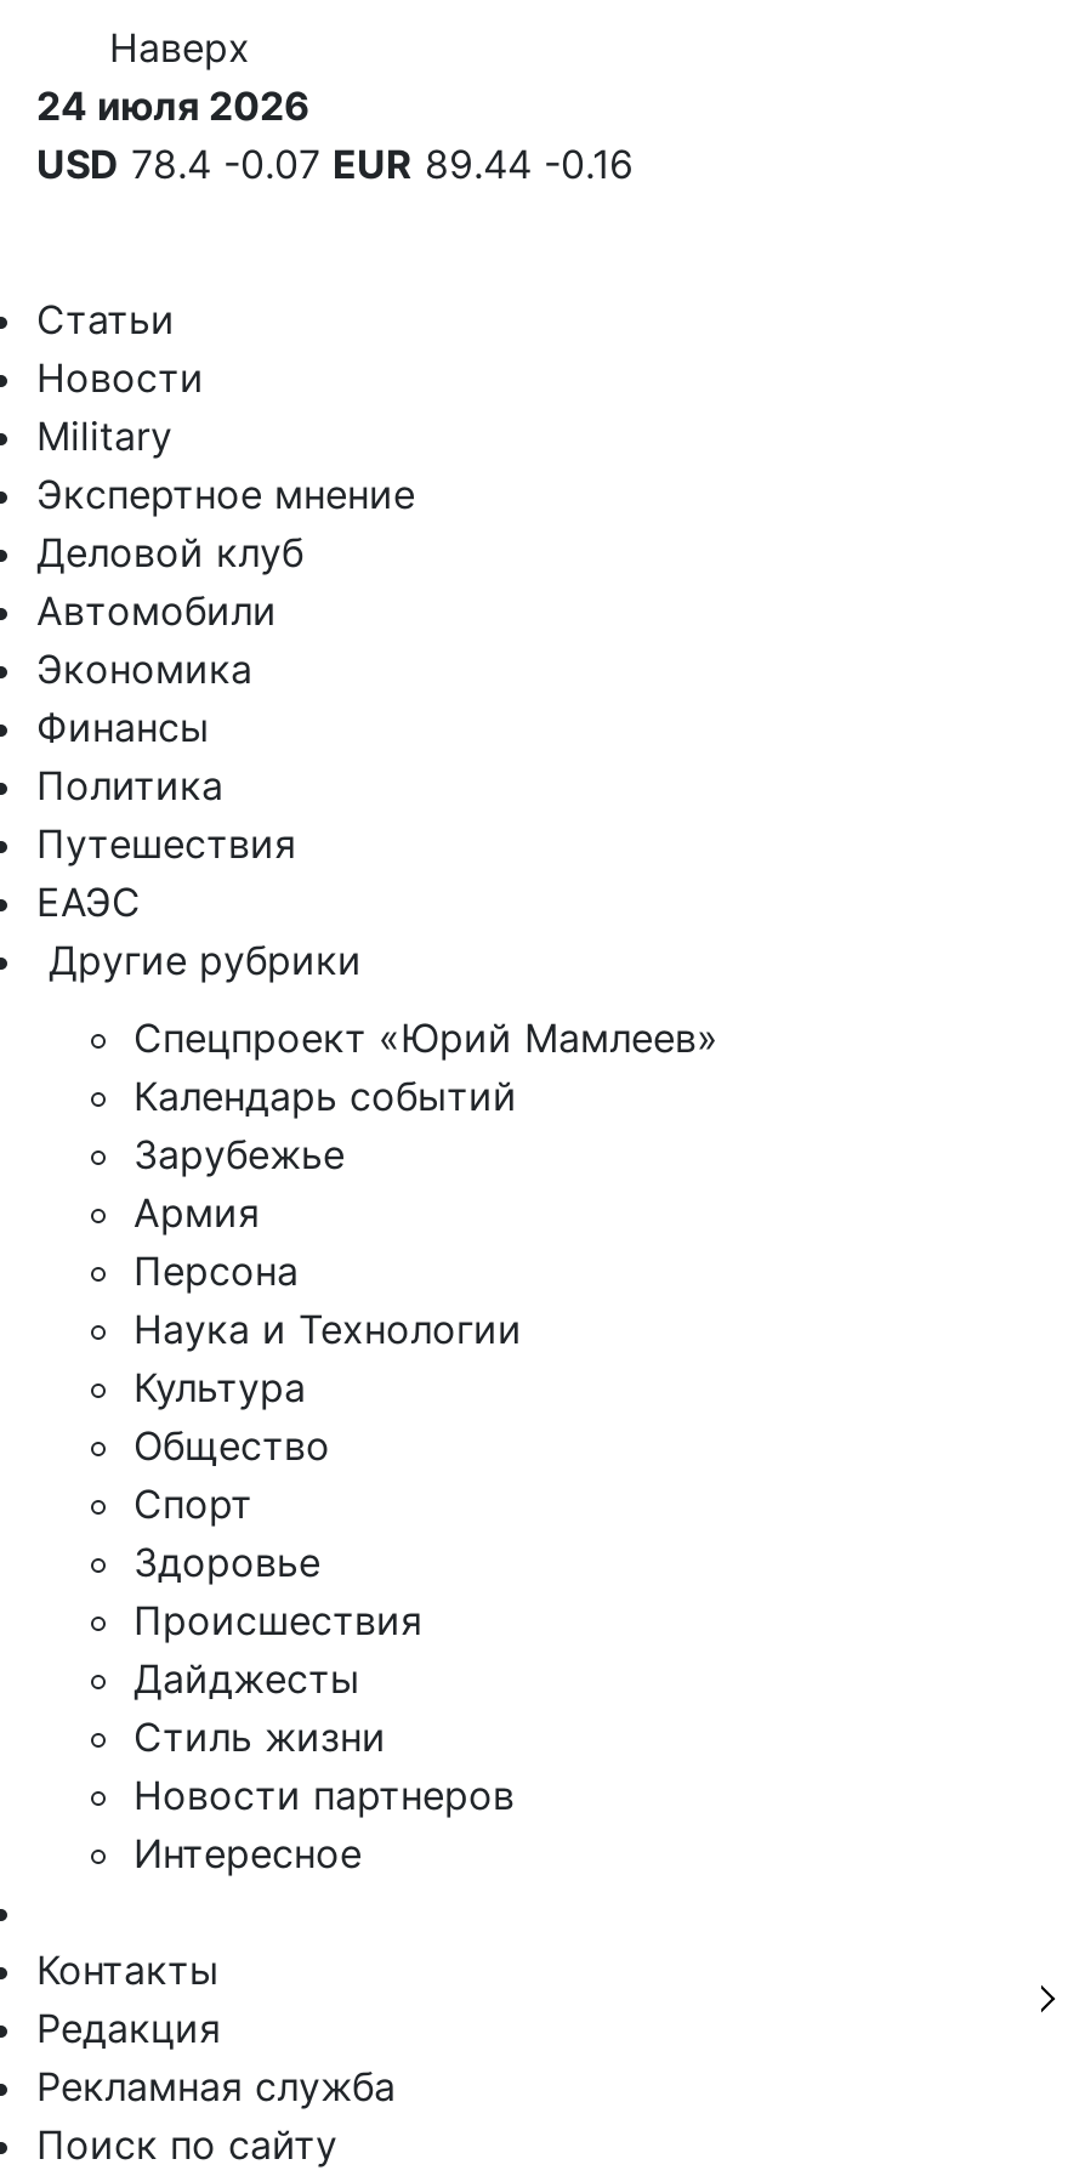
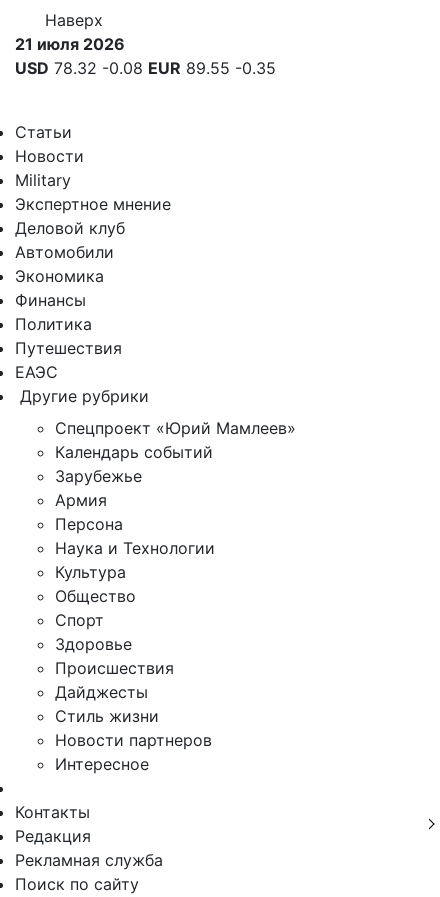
- 24 июля 2026
+ 21 июля 2026

- USD 78.4 -0.07 EUR 89.44 -0.16
+ USD 78.32 -0.08 EUR 89.55 -0.35
